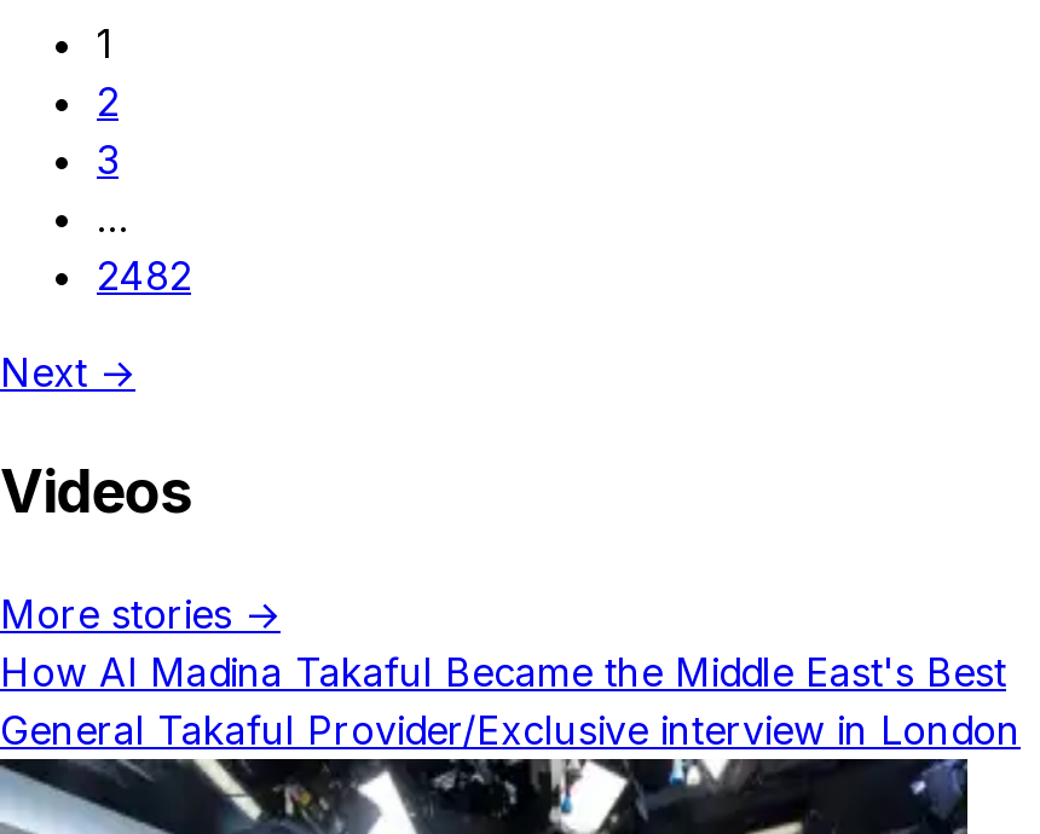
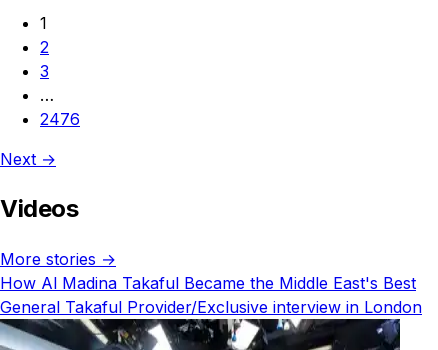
- 2482
+ 2476
